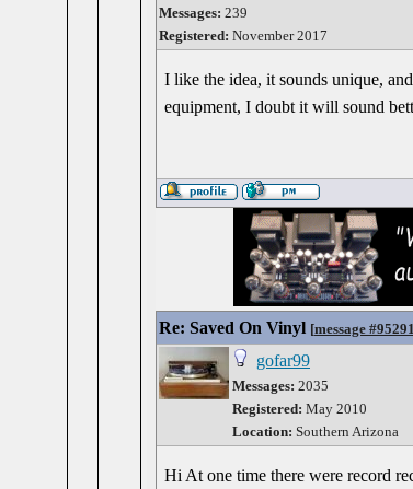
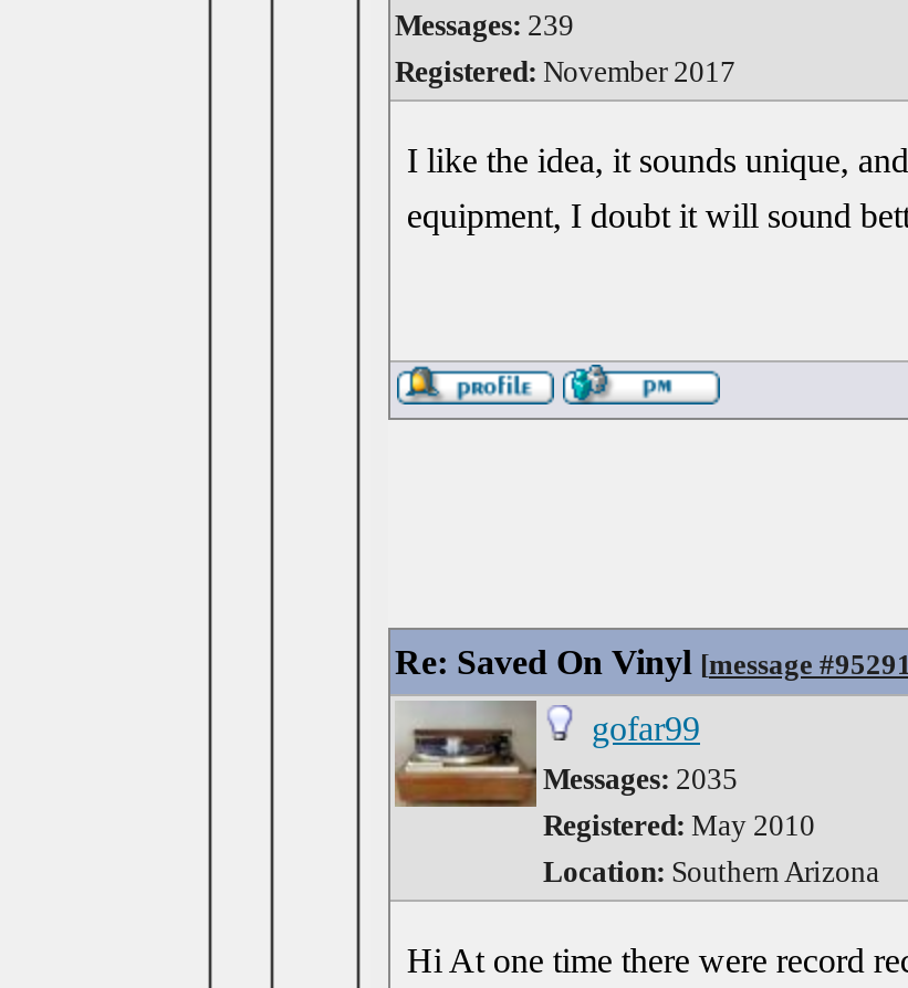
- [image]
